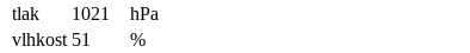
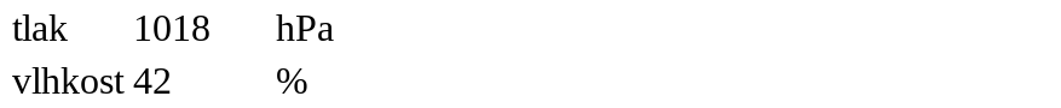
- tlak 1021 hPa
+ tlak 1018 hPa

- vlhkost 51
+ vlhkost 42
